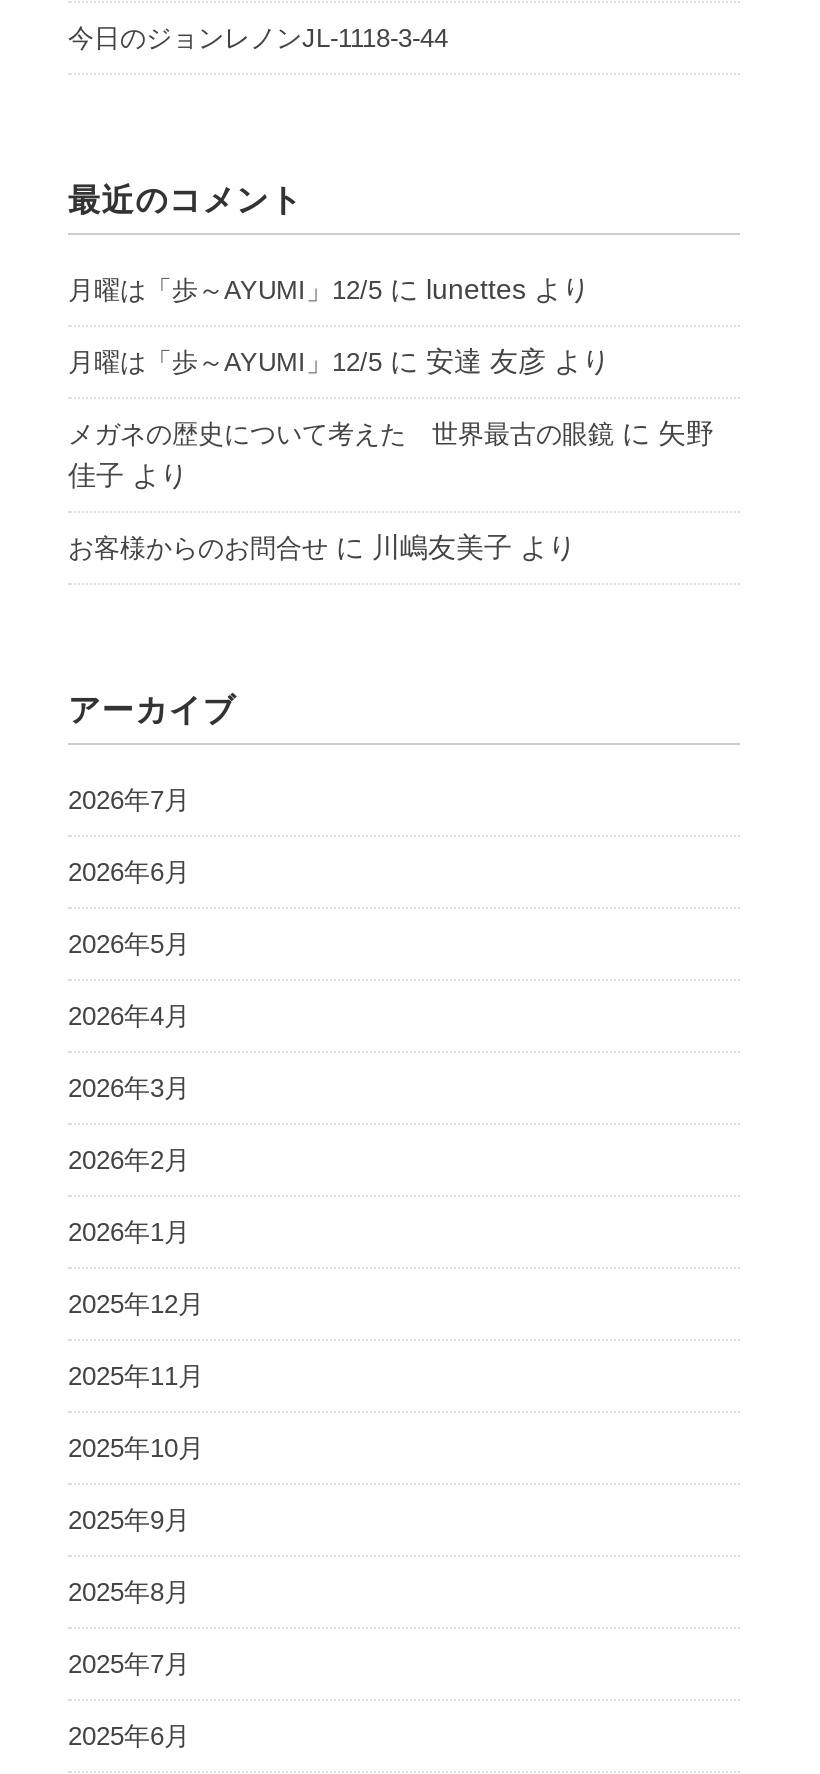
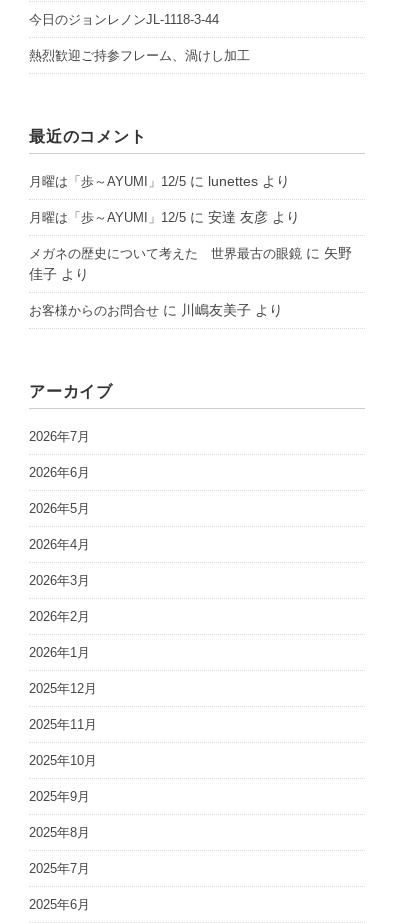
+ 熱烈歓迎ご持参フレーム、渦けし加工
